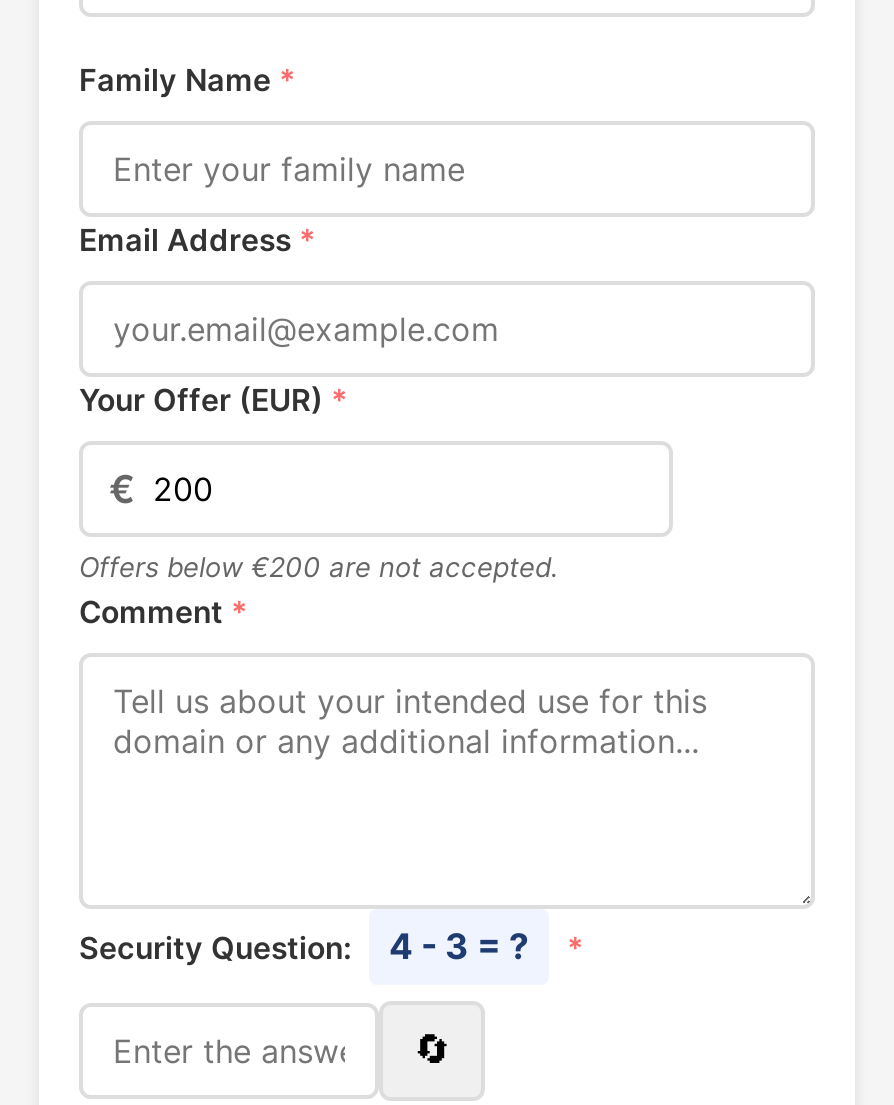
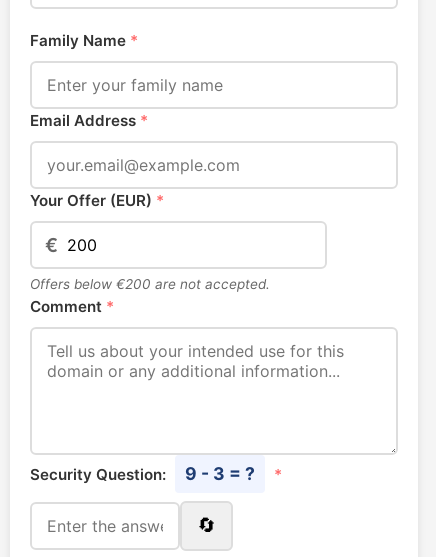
- 4 - 3 = ?
+ 9 - 3 = ?
